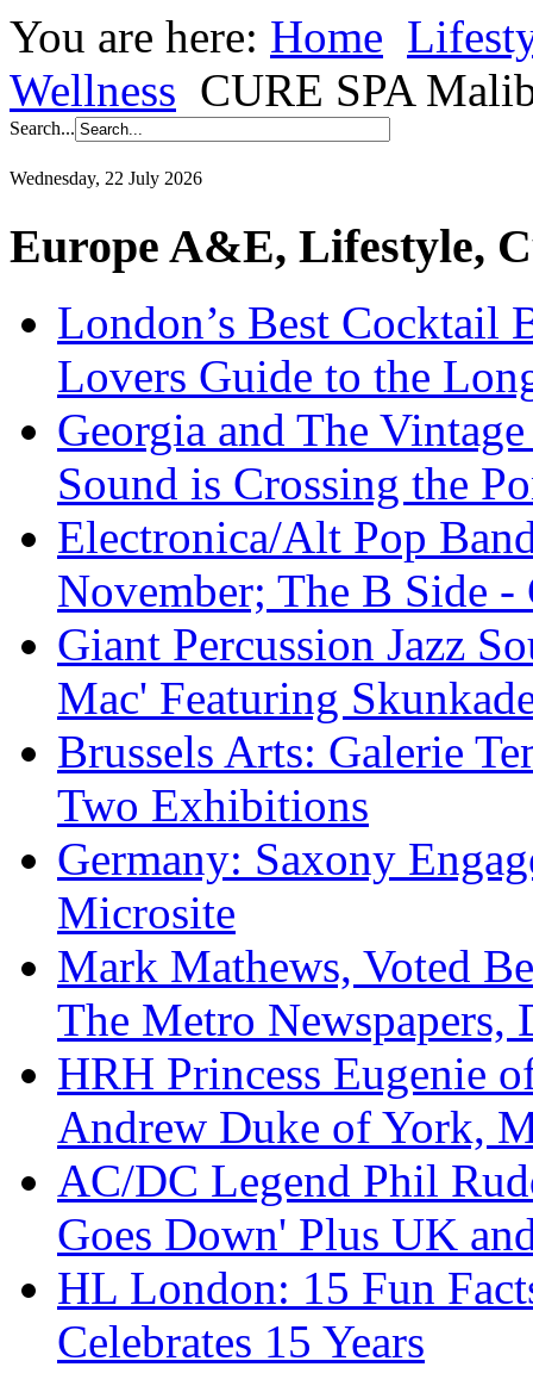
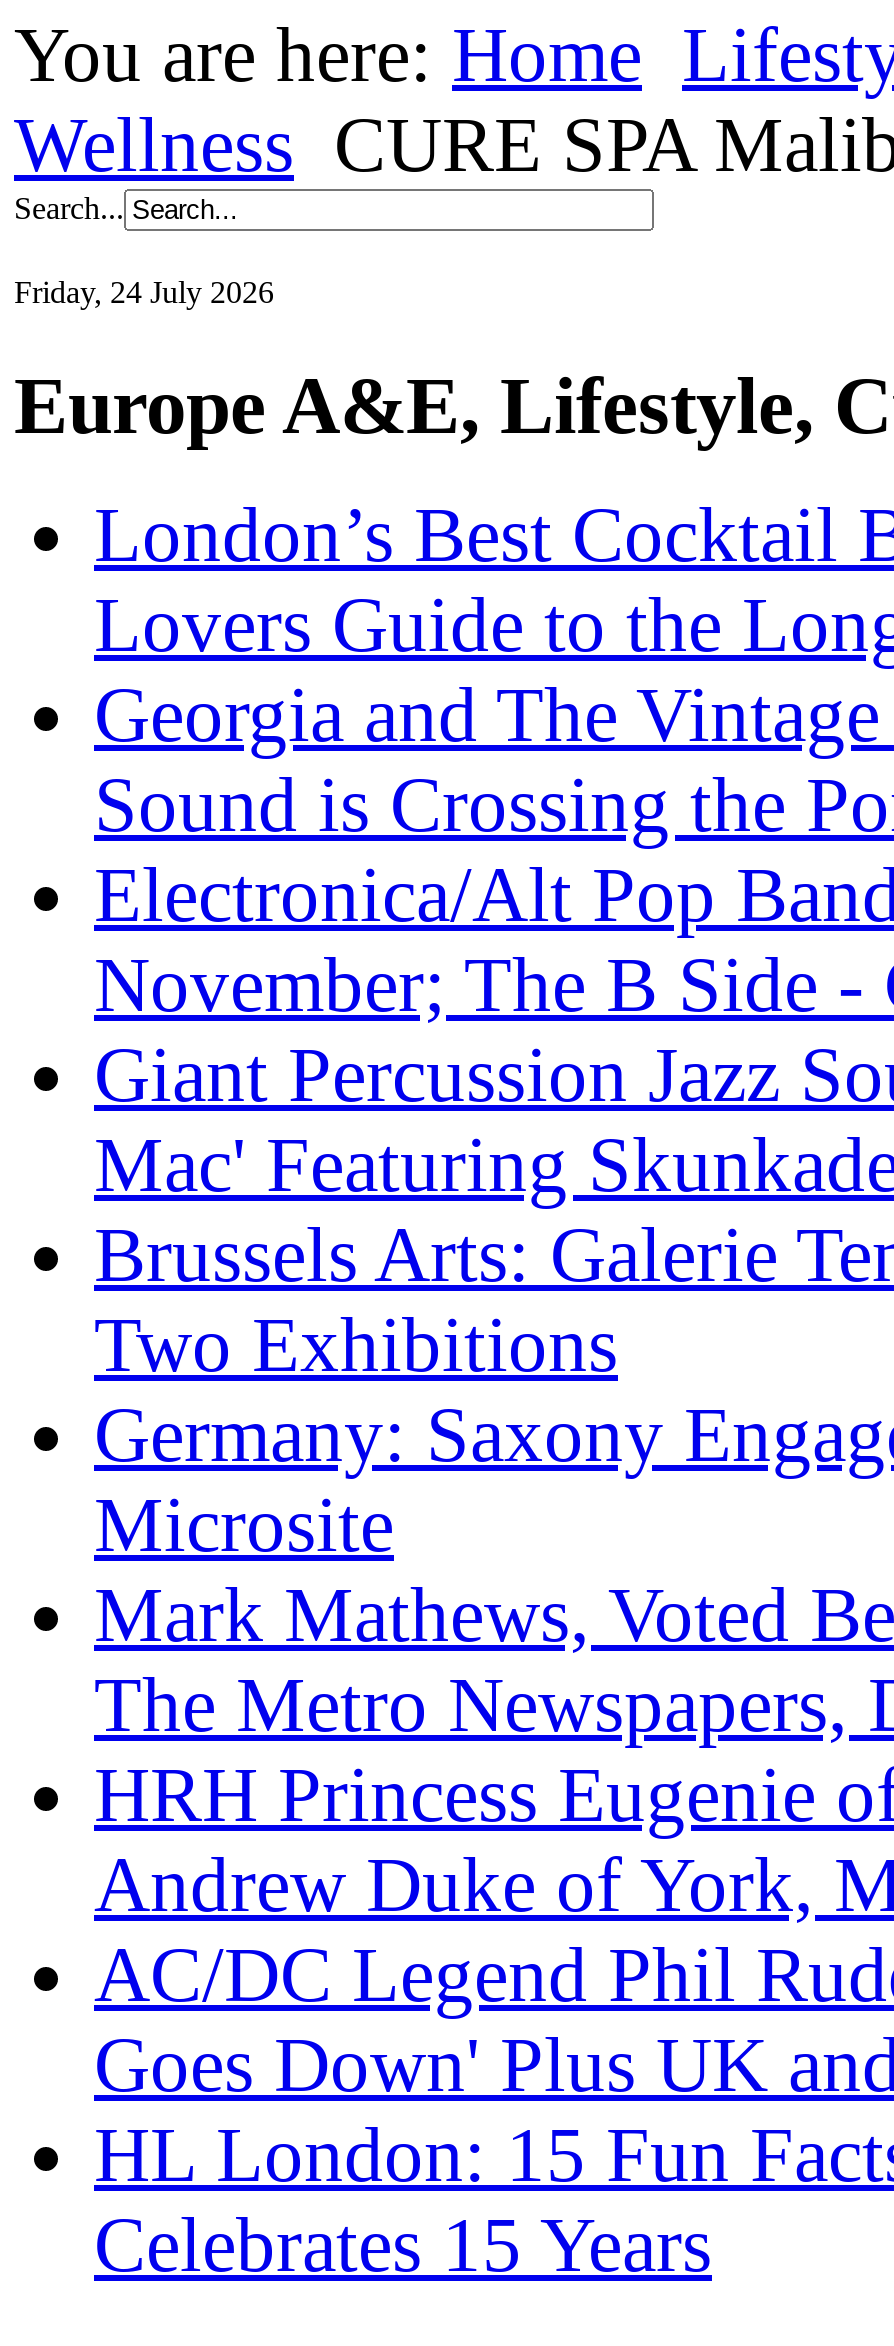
- Wednesday, 22 July 2026
+ Friday, 24 July 2026
